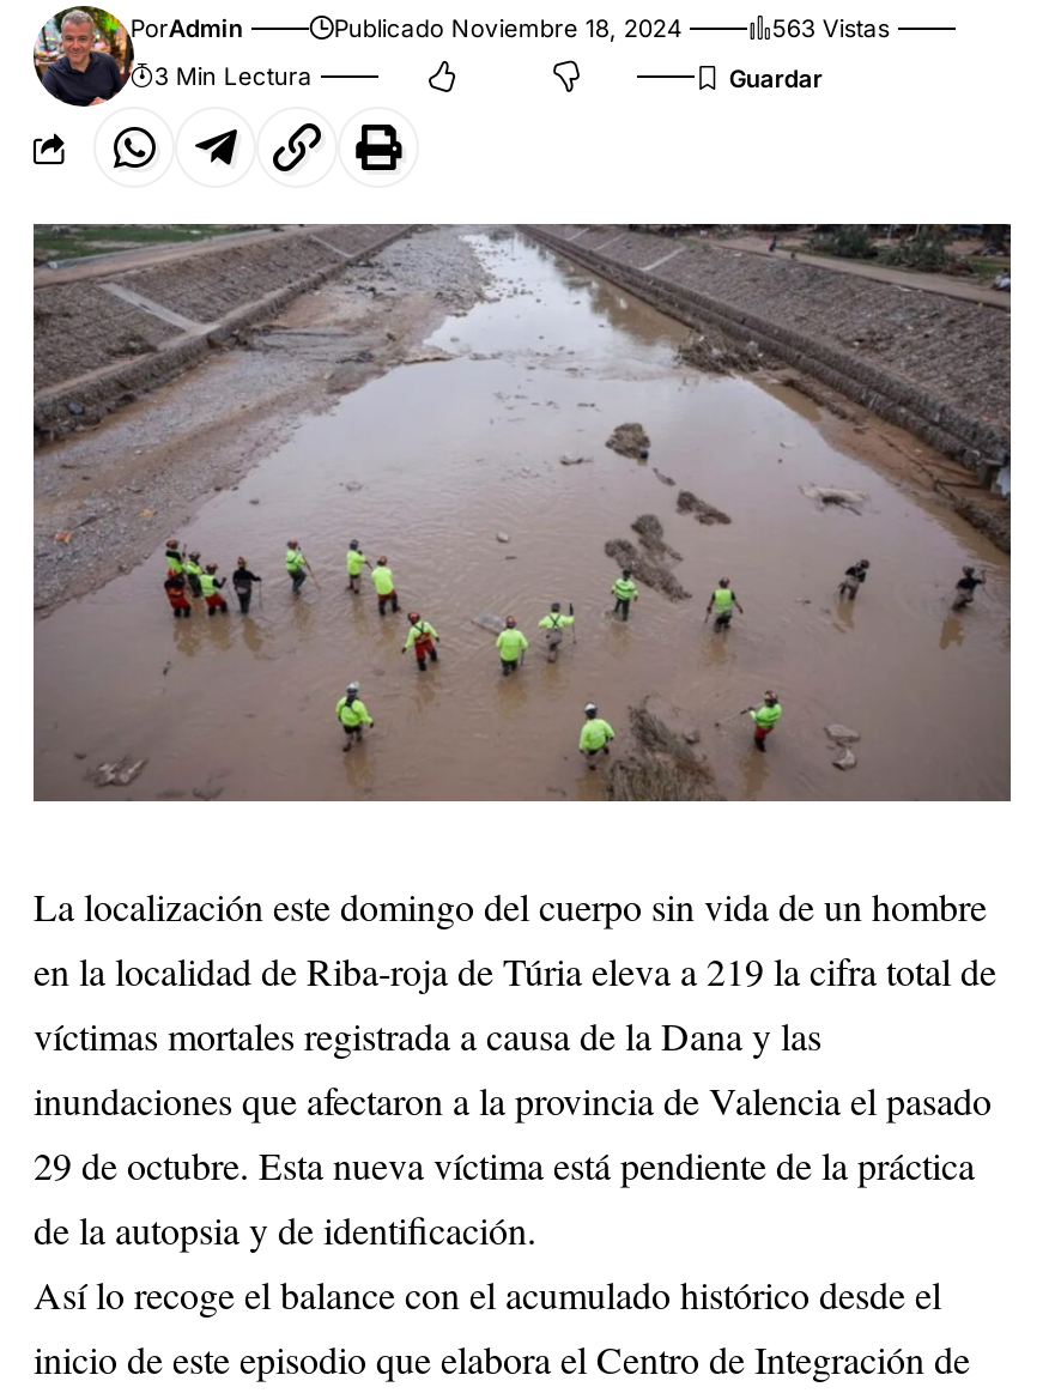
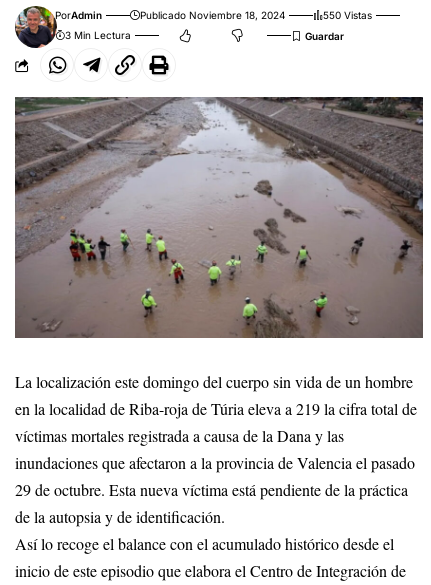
- 563 Vistas
+ 550 Vistas
